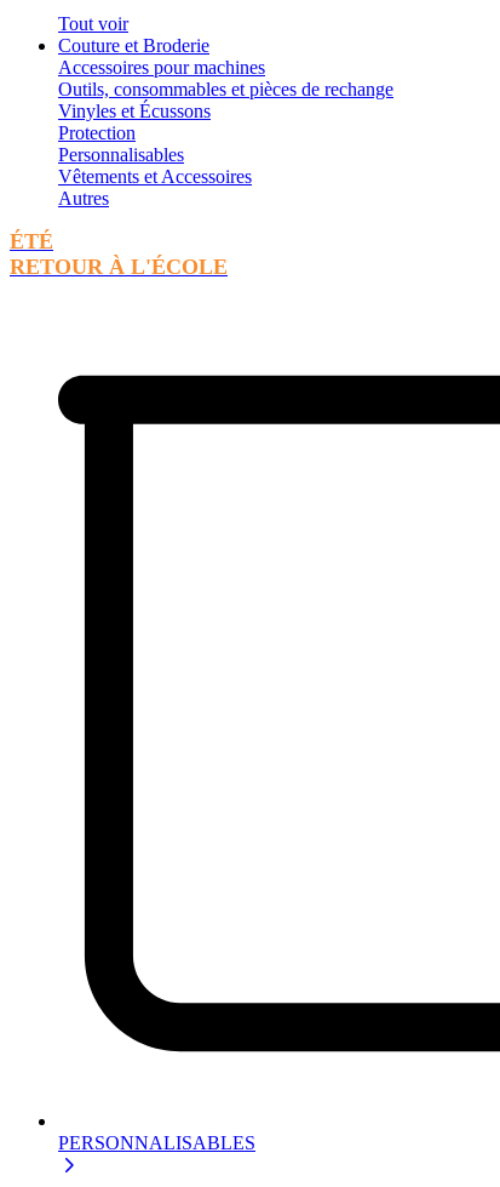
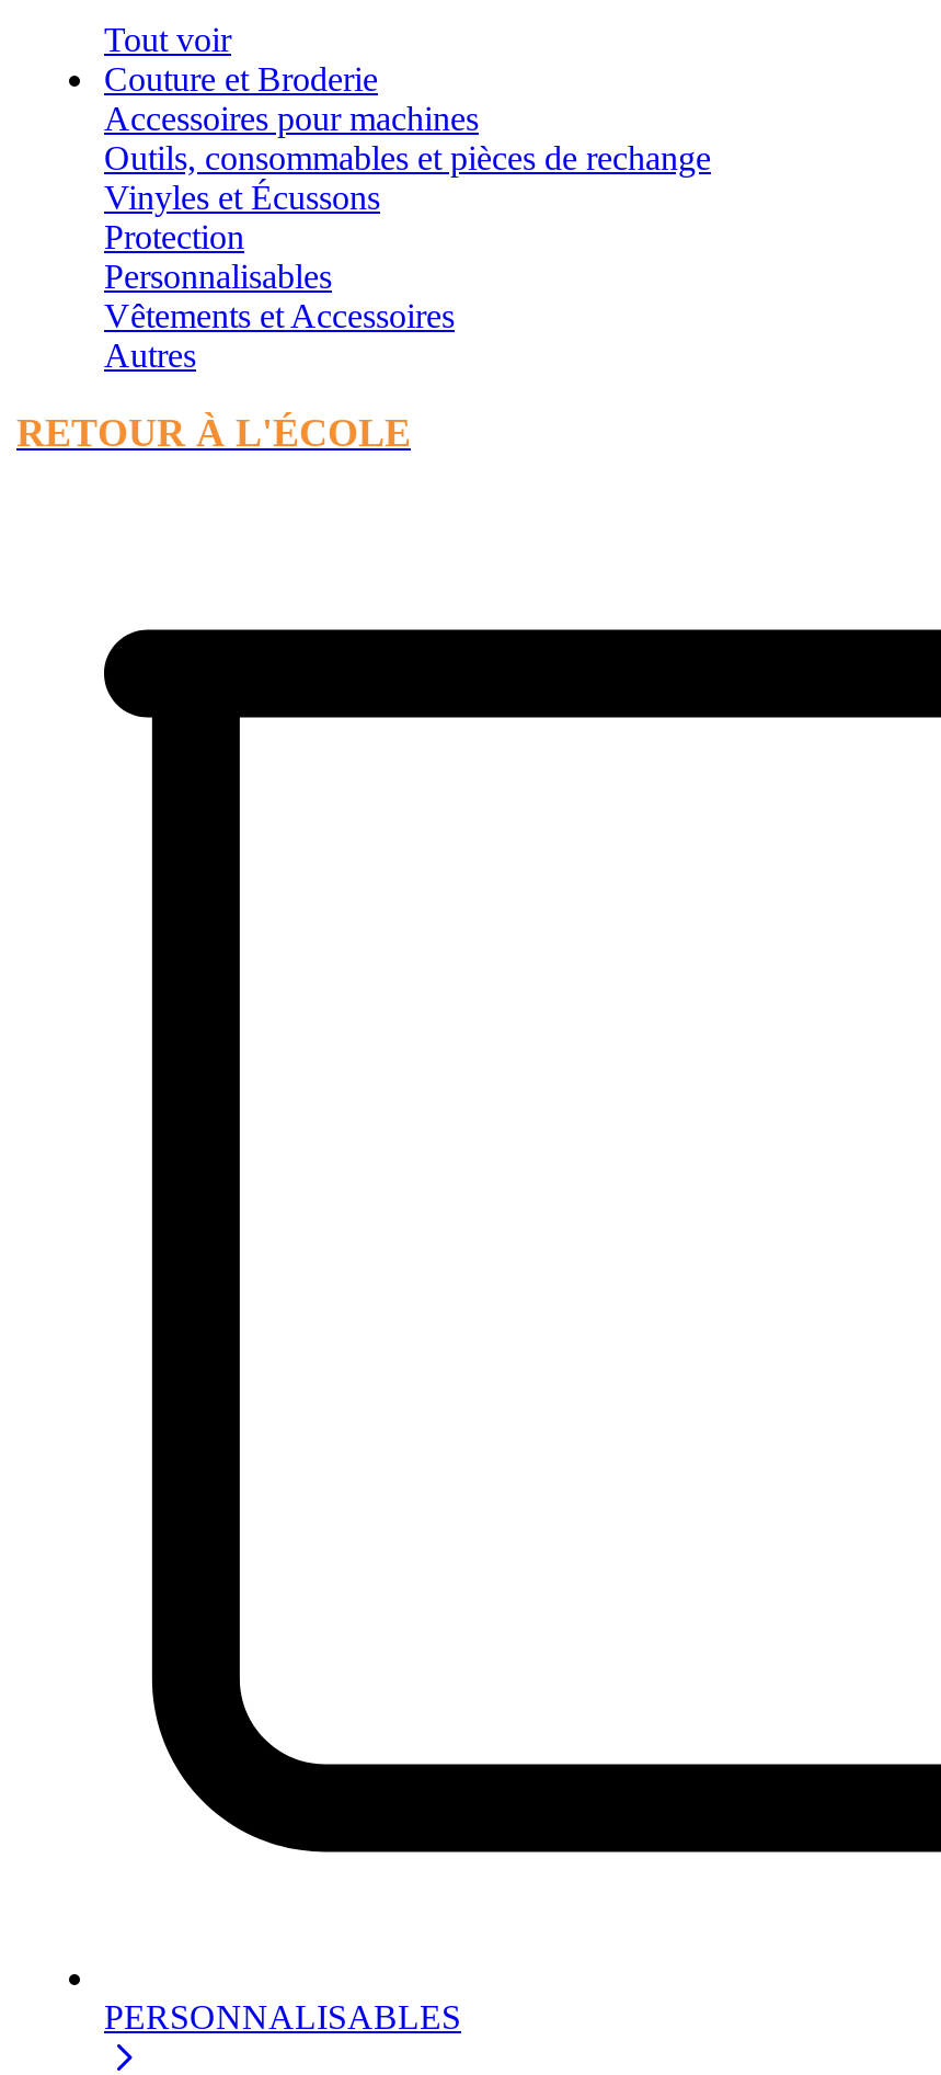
- ÉTÉ
